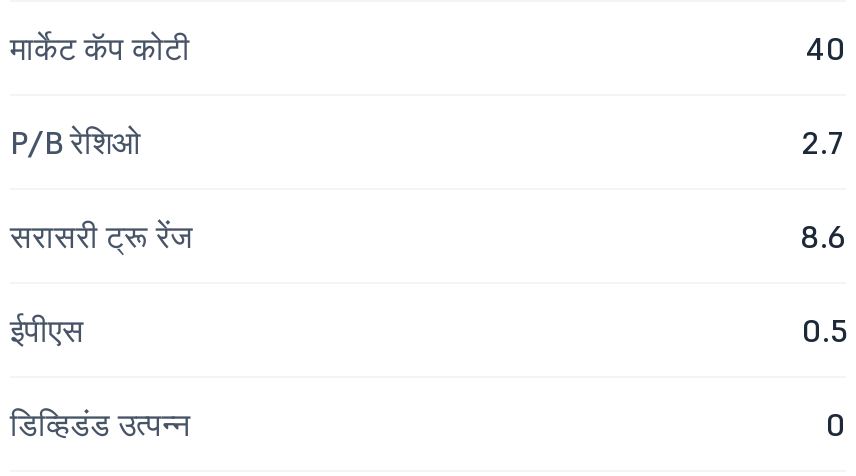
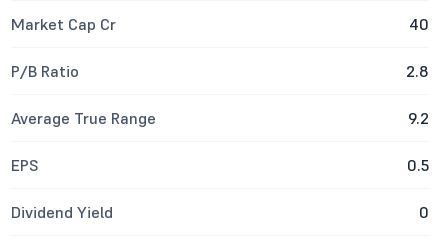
- मार्केट कॅप कोटी
+ Market Cap Cr

- P/B रेशिओ
- 2.7
+ P/B Ratio
+ 2.8

- सरासरी ट्रू रेंज
- 8.6
+ Average True Range
+ 9.2

- ईपीएस
+ EPS

- डिव्हिडंड उत्पन्न
+ Dividend Yield
